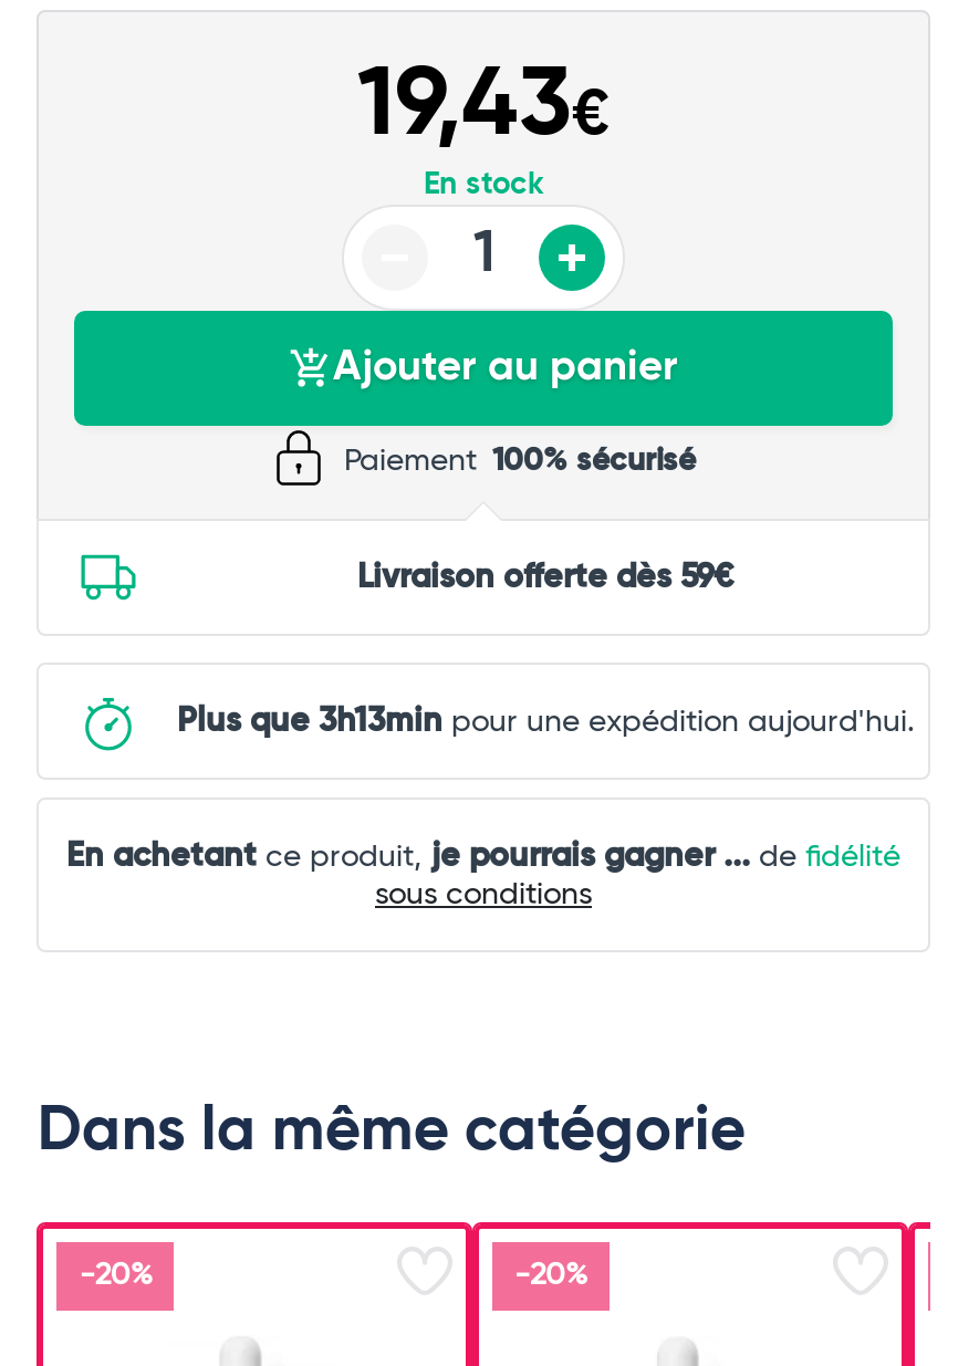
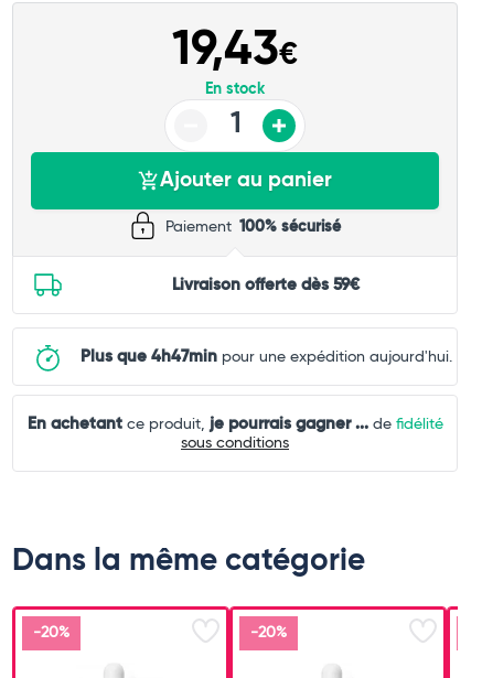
- Plus que 3h13min pour une expédition aujourd'hui.
+ Plus que 4h47min pour une expédition aujourd'hui.
